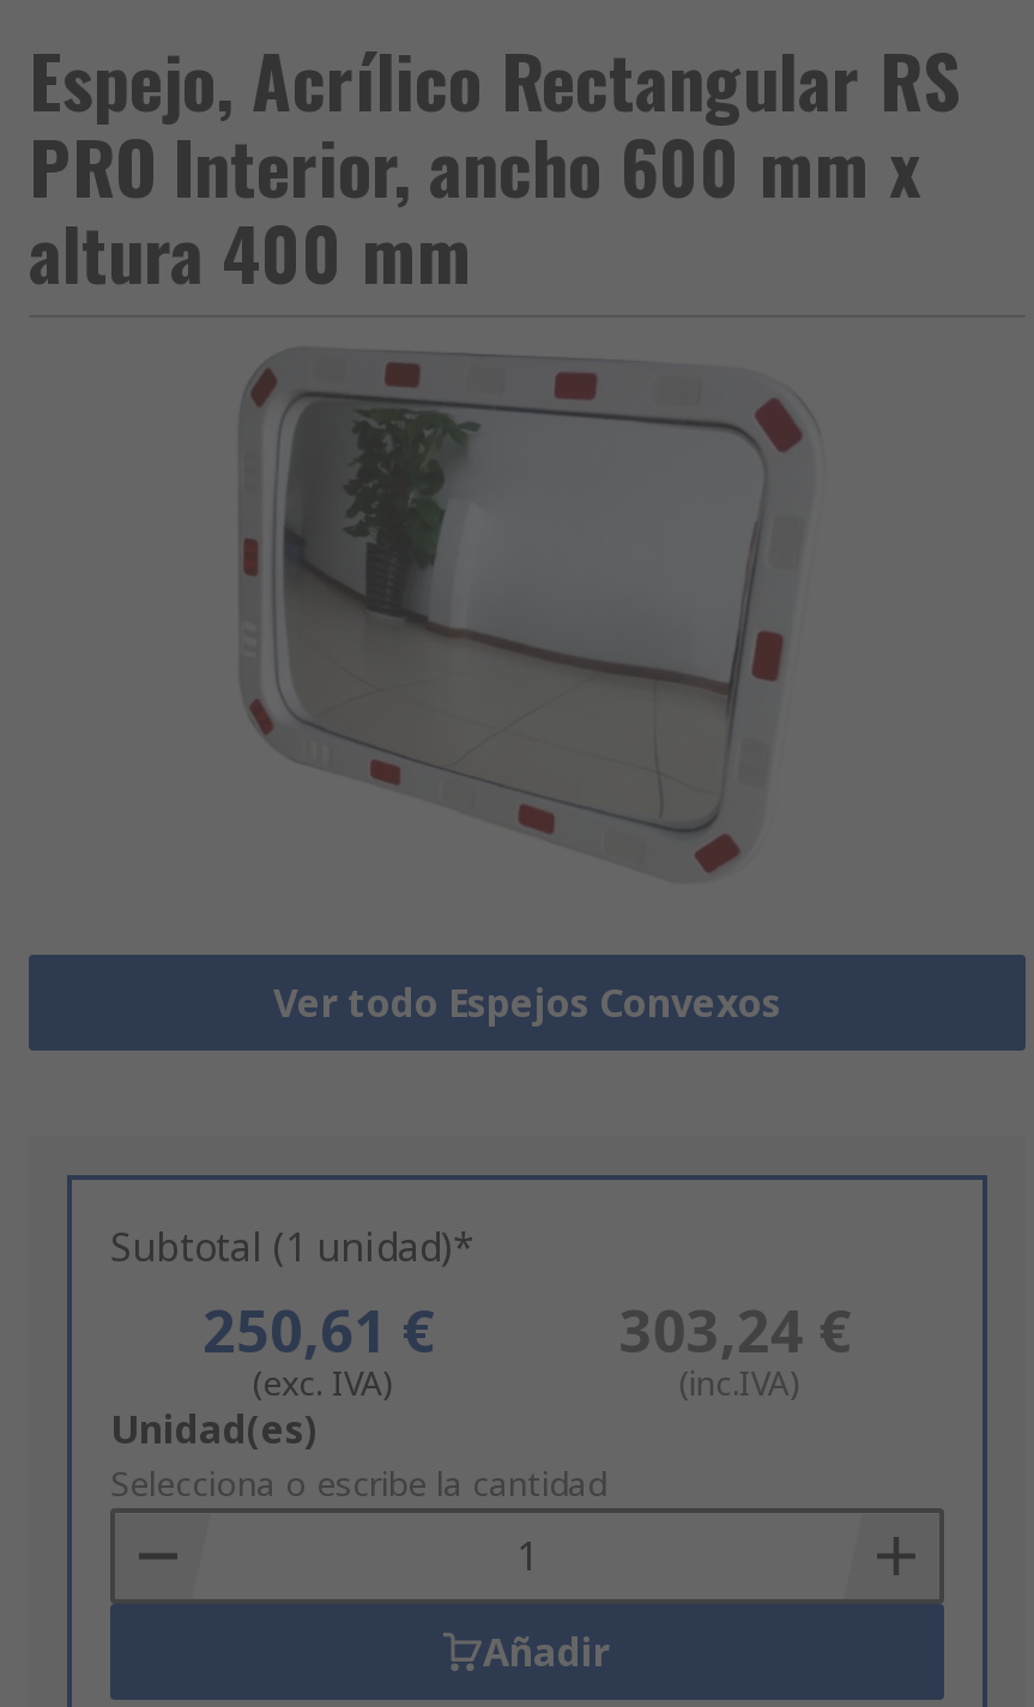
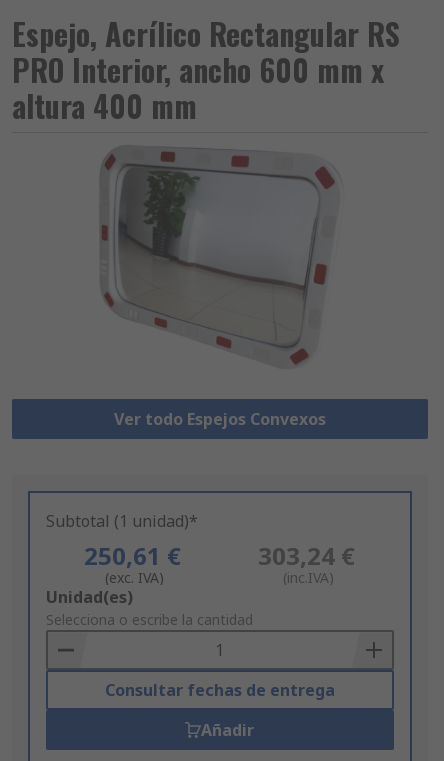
+ Consultar fechas de entrega
